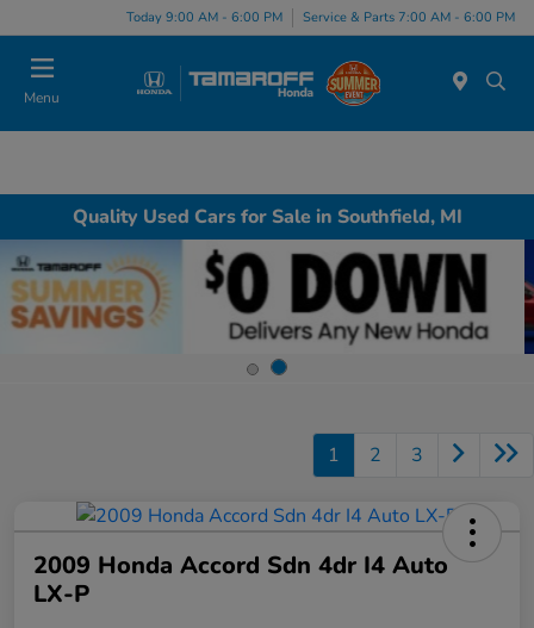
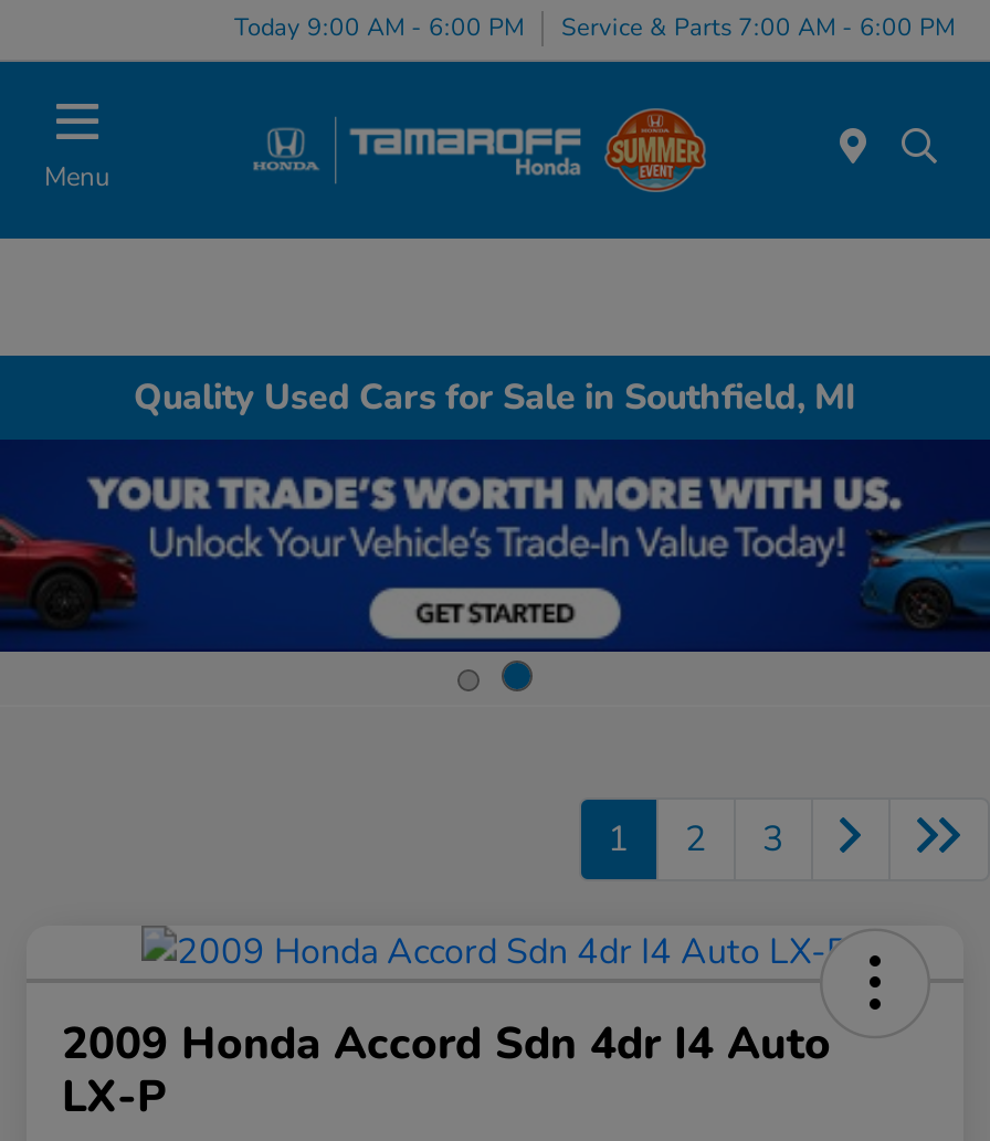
- [image]
+ [image]
